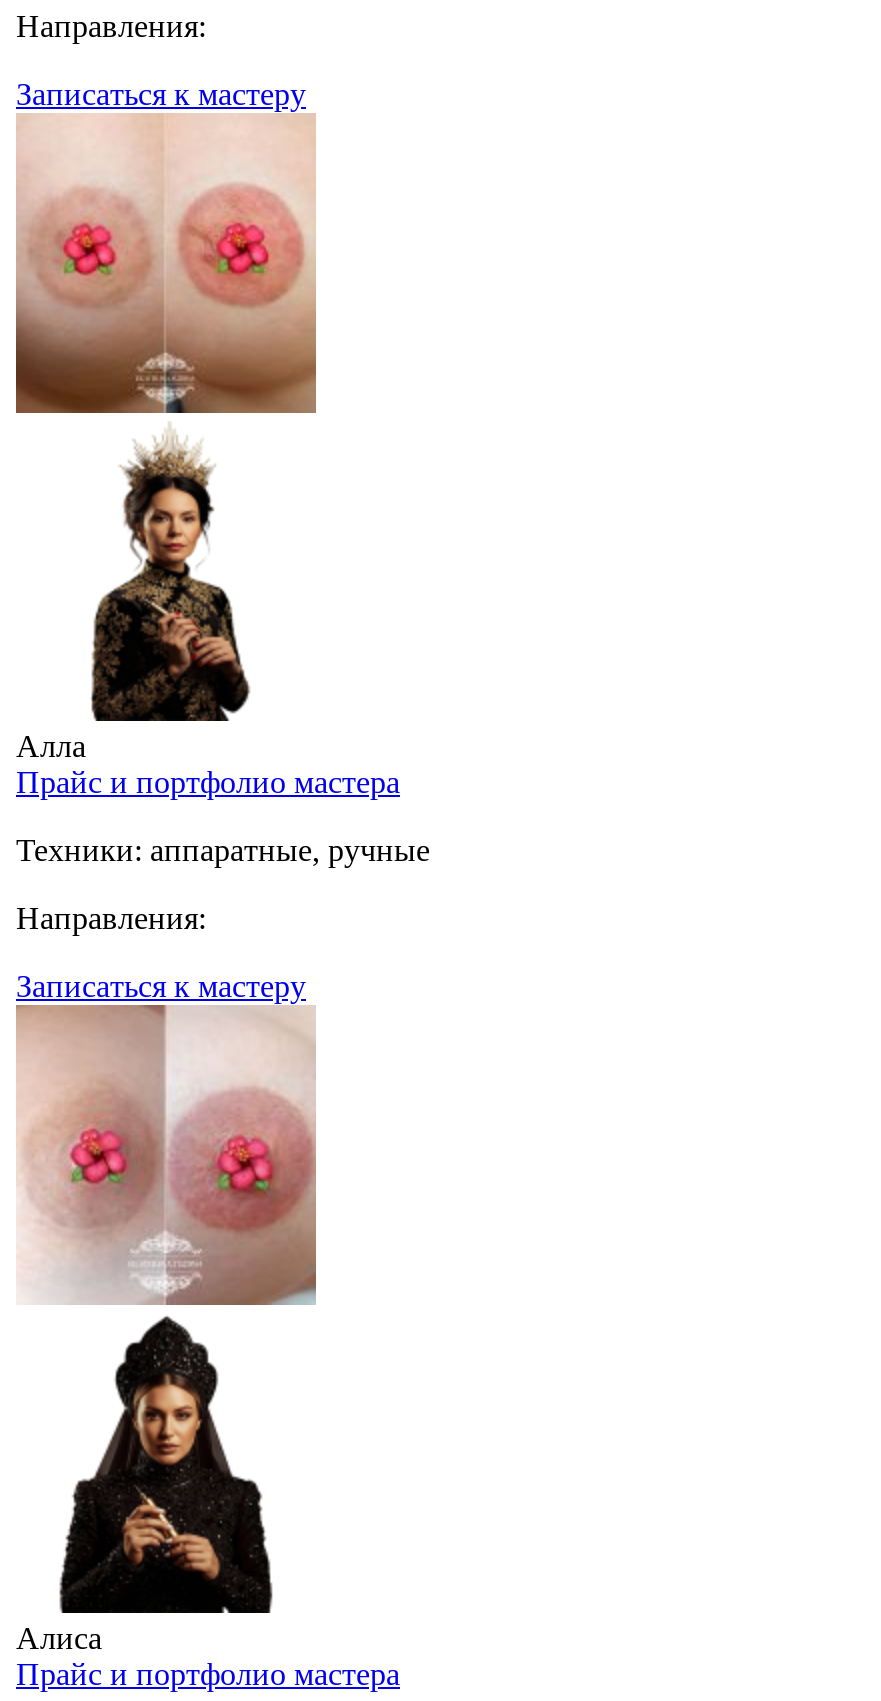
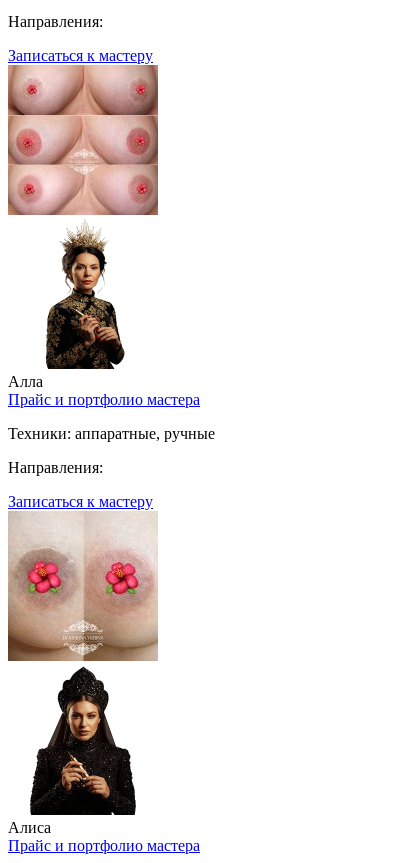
- [image]
+ [image]

- [image]
+ [image]
